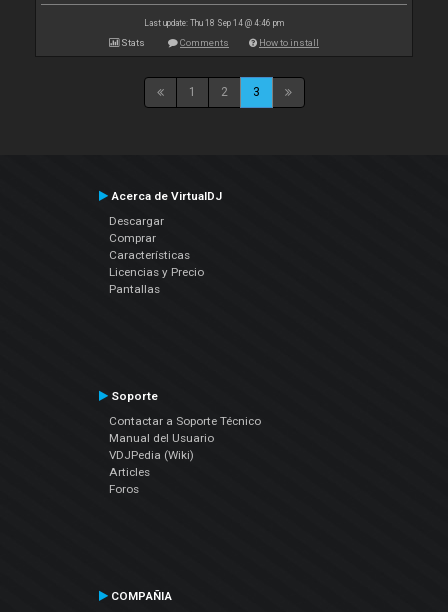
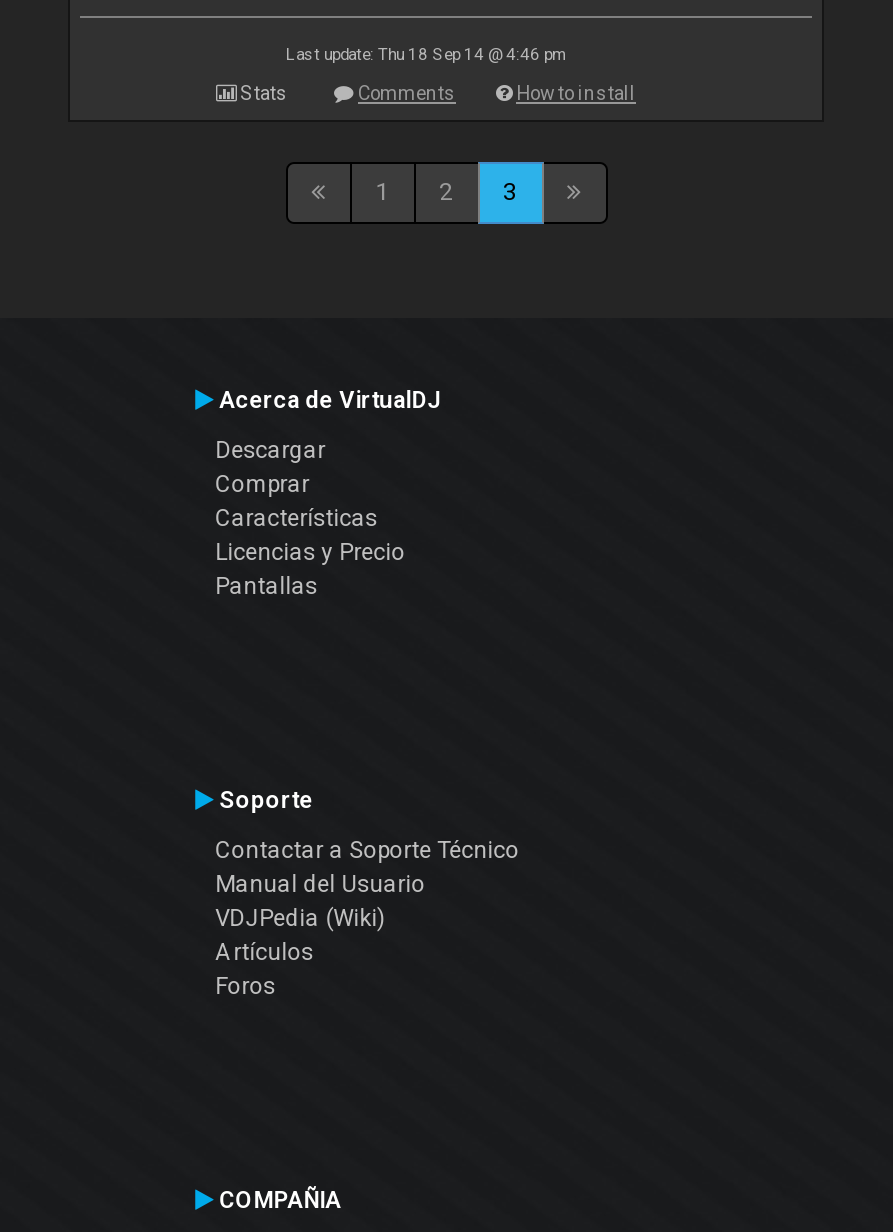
- Articles
+ Artículos
